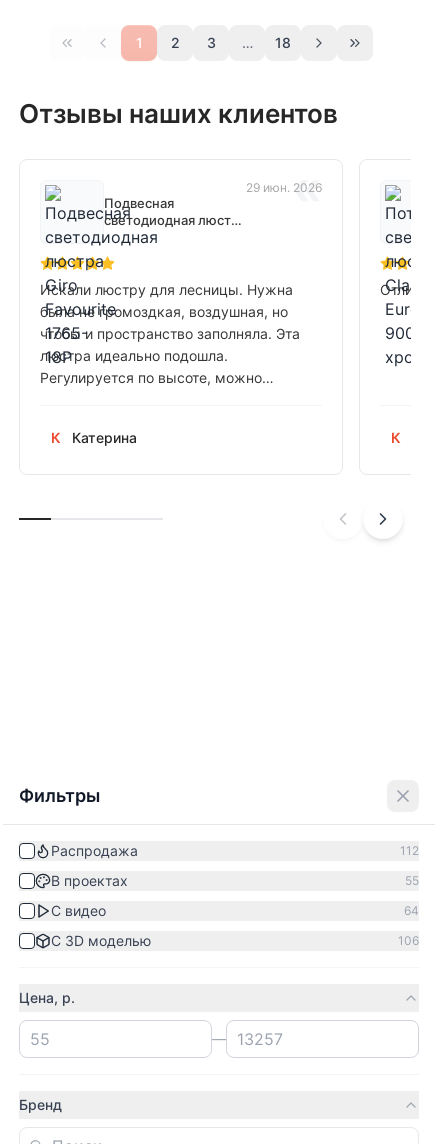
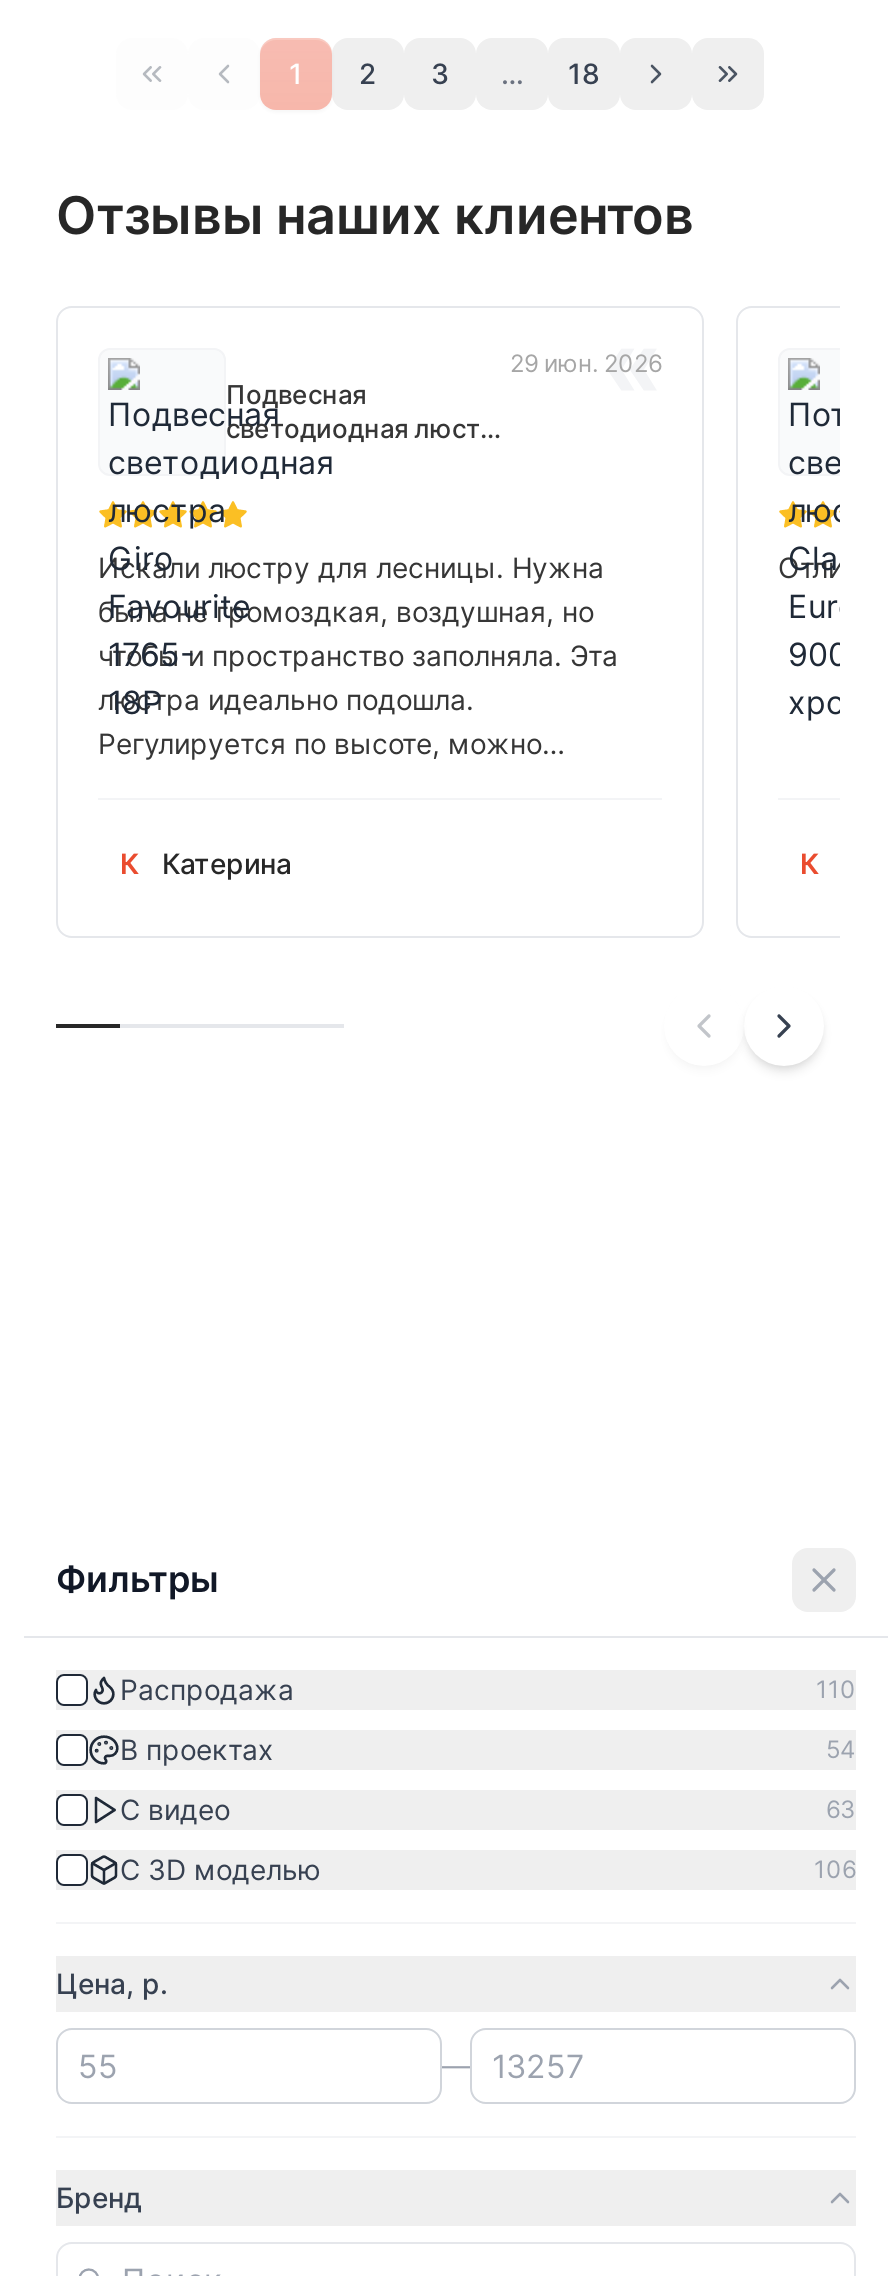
- 112
+ 110

- 55
+ 54

- 64
+ 63
